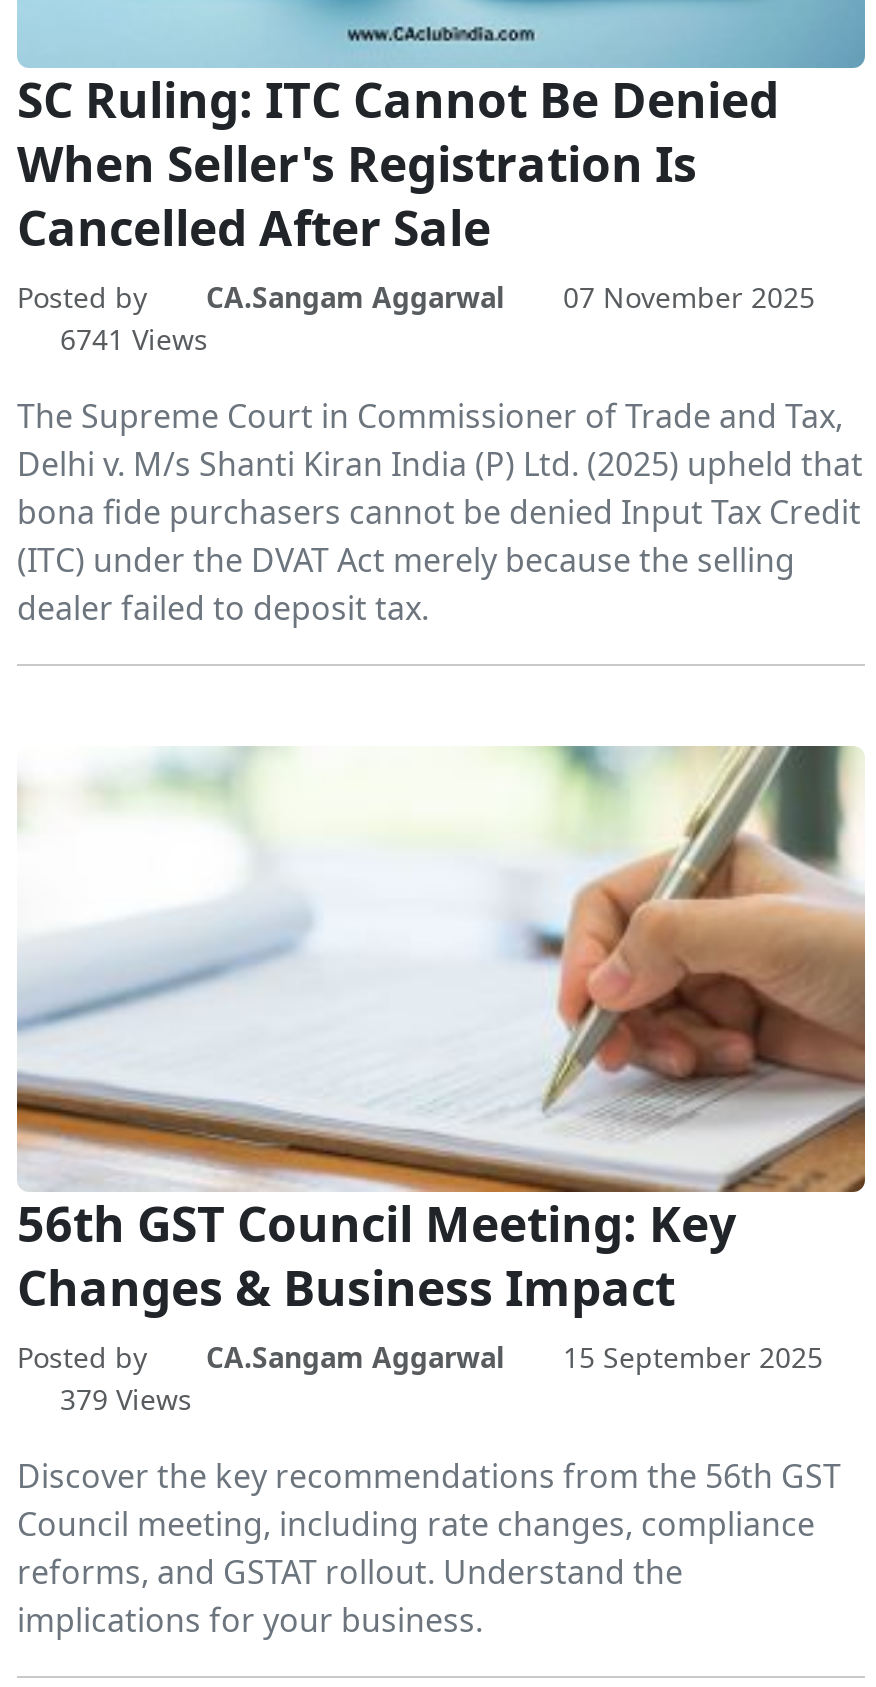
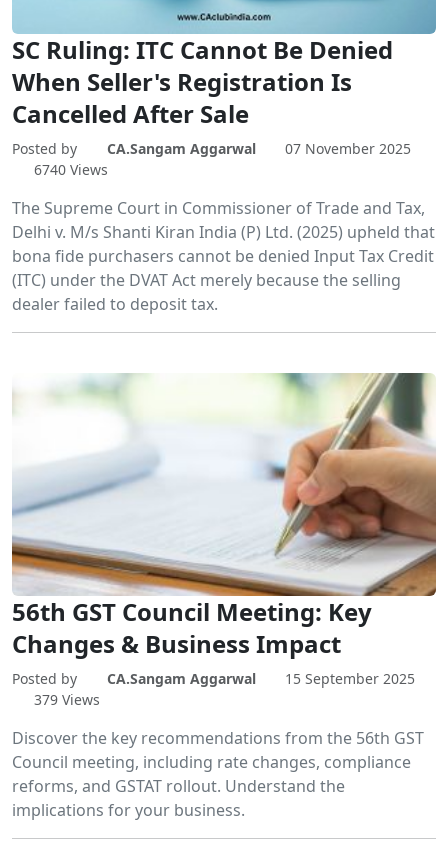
- 6741 Views
+ 6740 Views
